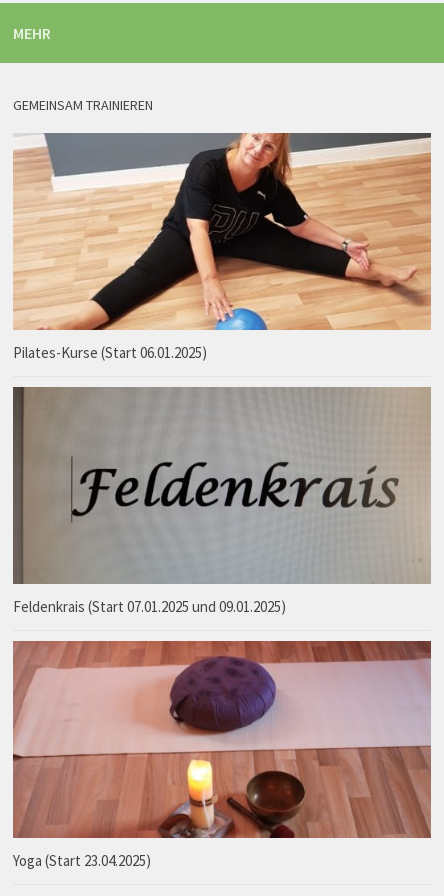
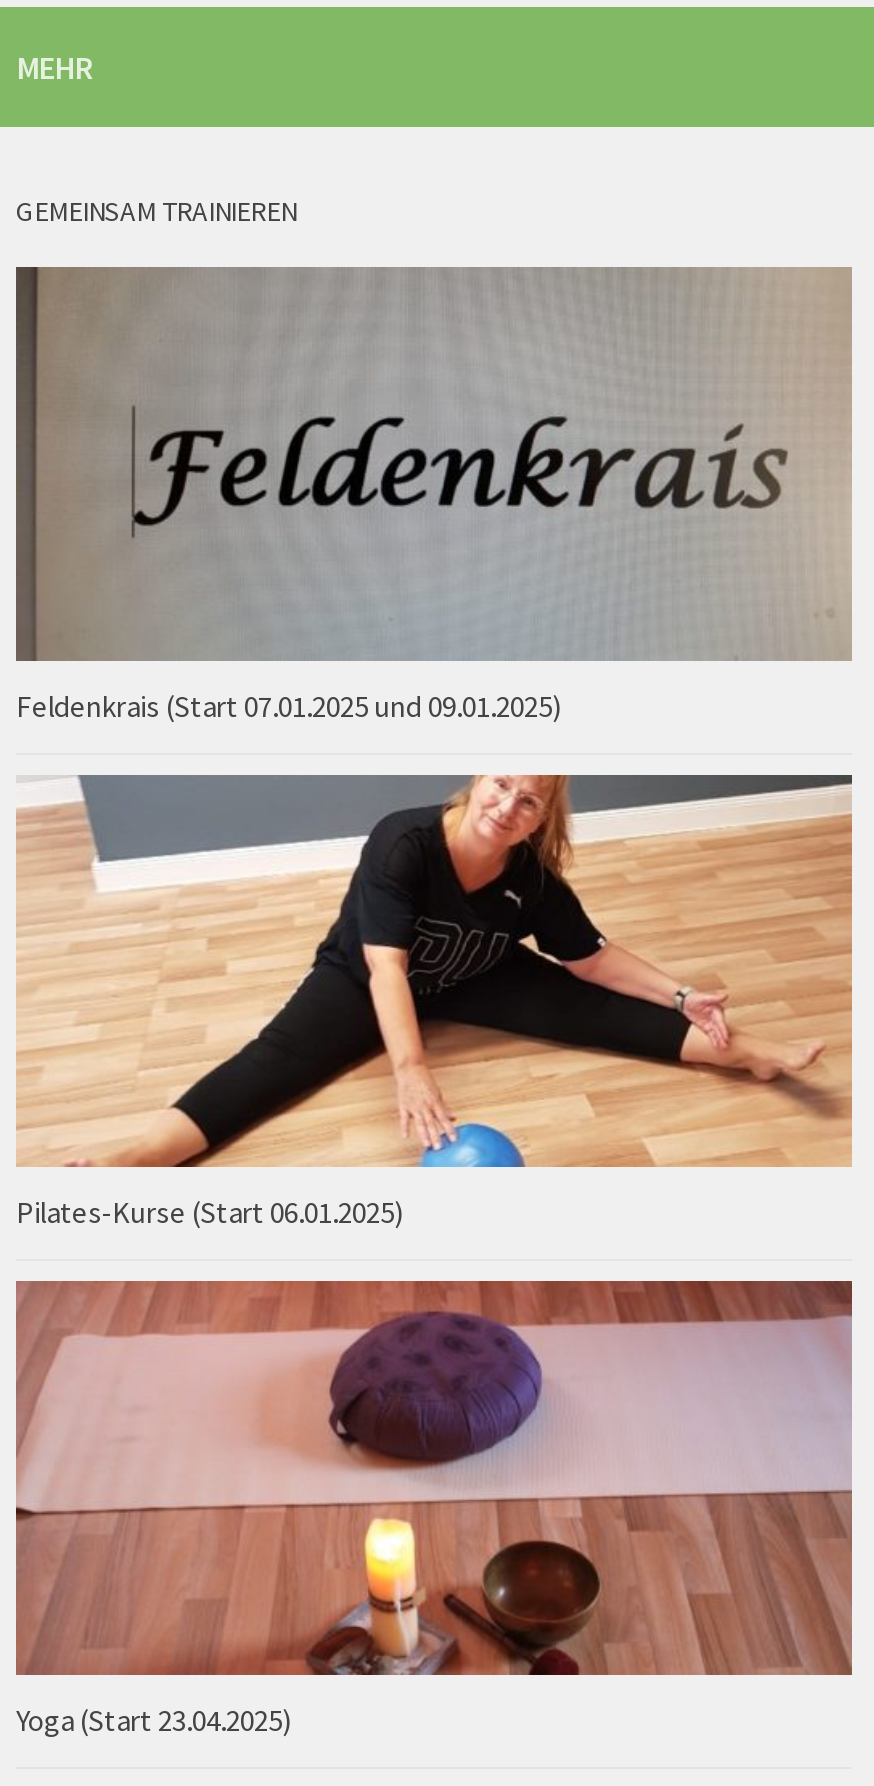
moved down: [image] | Pilates-Kurse (Start 06.01.2025)

moved up: [image] | Feldenkrais (Start 07.01.2025 und 09.01.2025)
